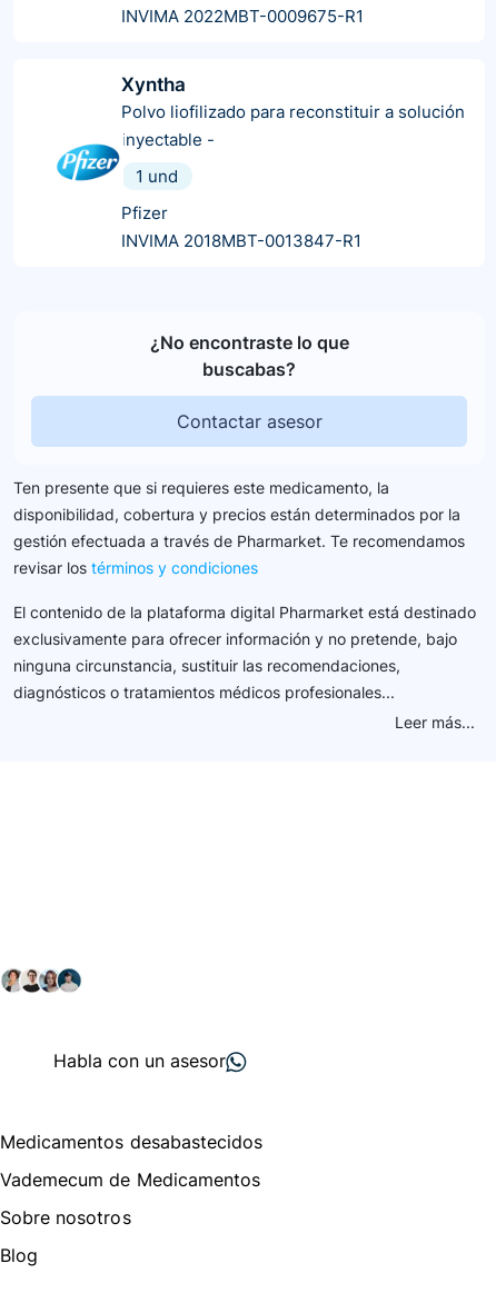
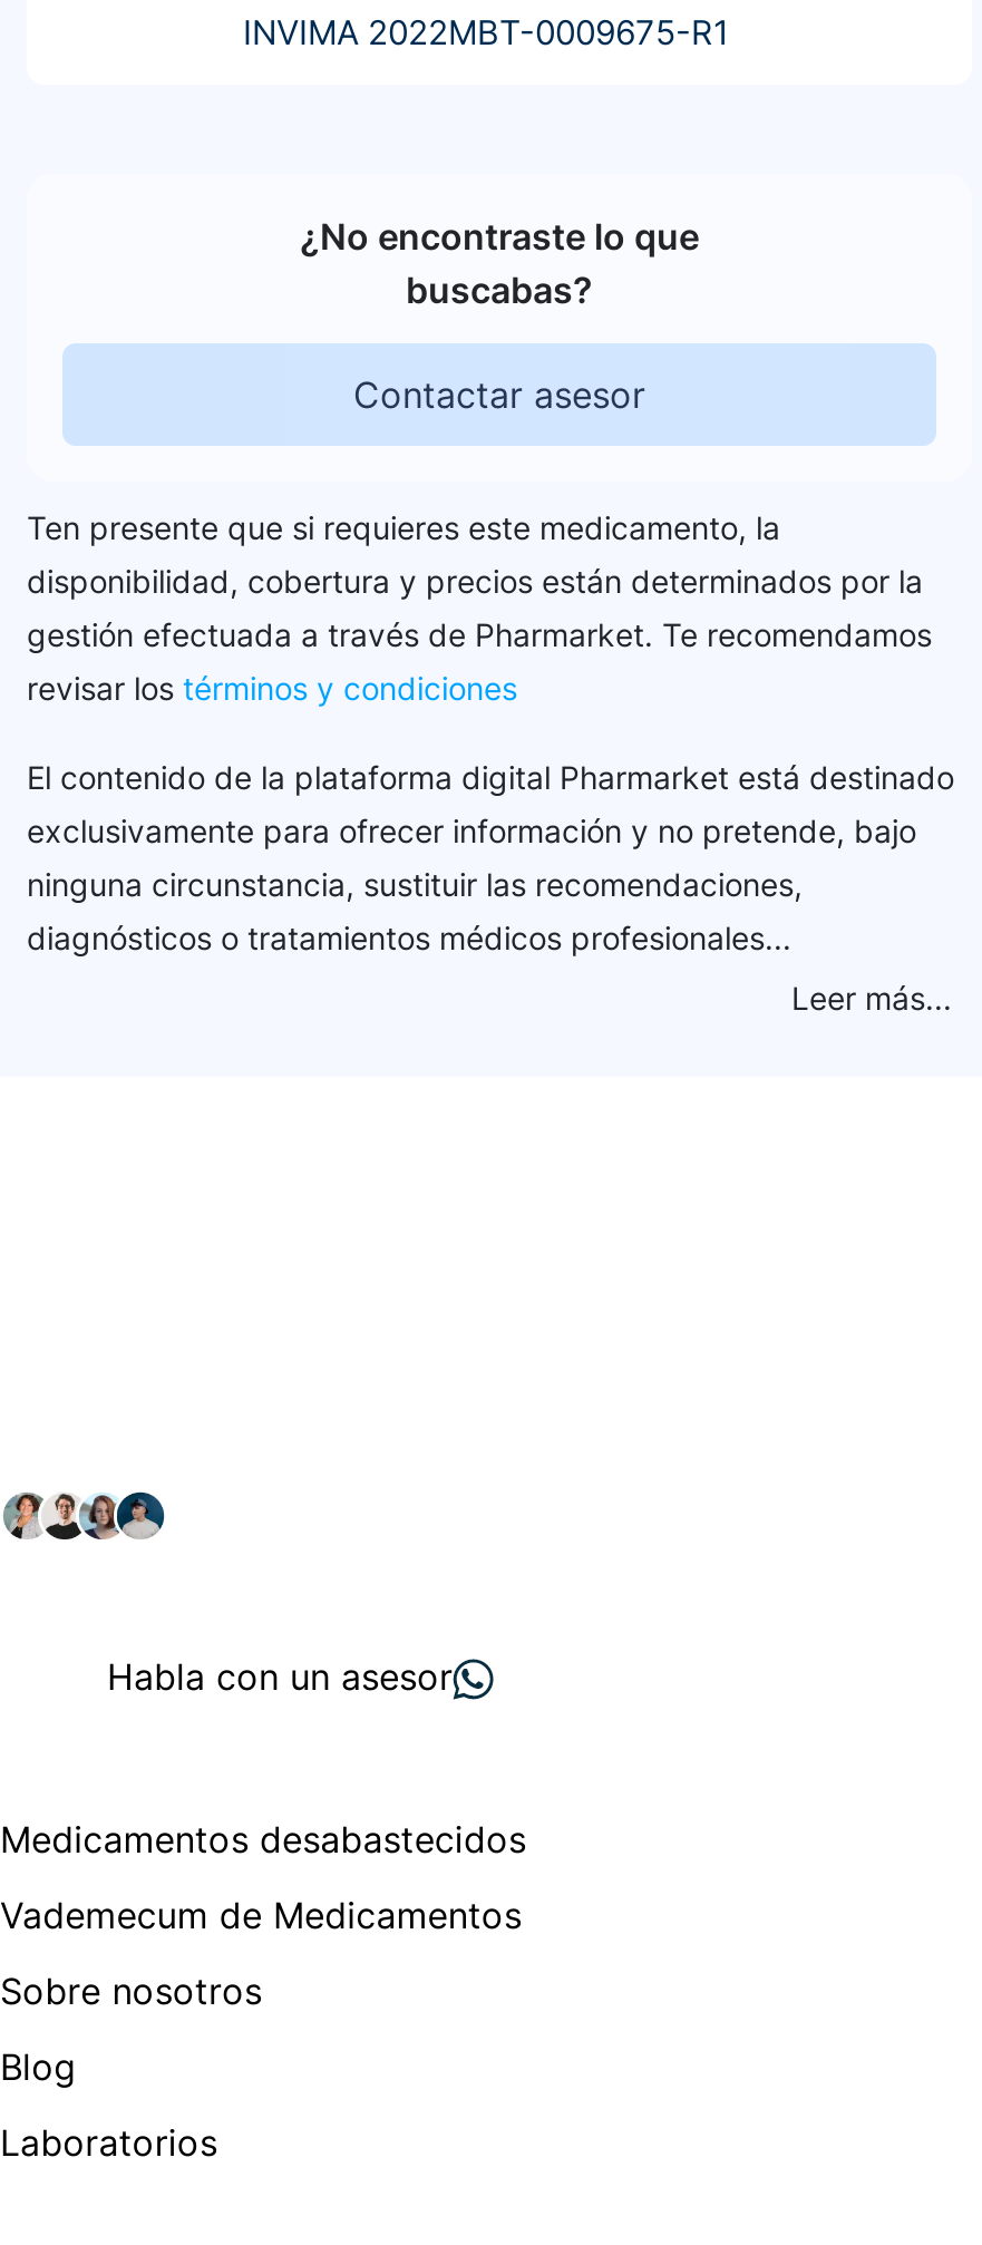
- [image]
- Xyntha
- Polvo liofilizado para reconstituir a solución
- inyectable -
- 1 und
- Pfizer
- INVIMA 2018MBT-0013847-R1

moved up: ¿No encontraste lo que | buscabas? | Contactar asesor | ... | Sobre nosotros | Blog

+ Laboratorios
